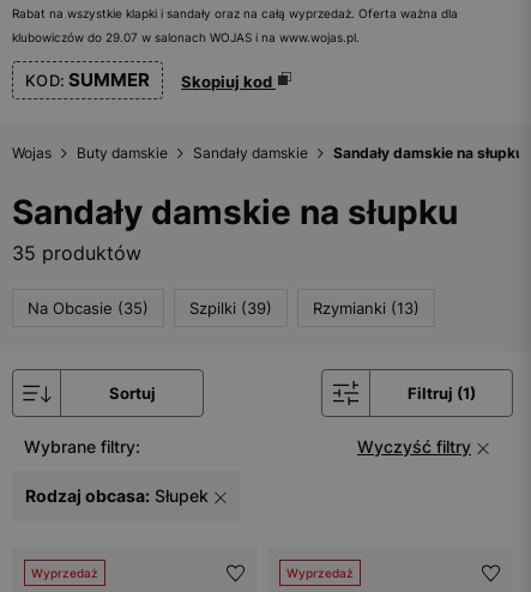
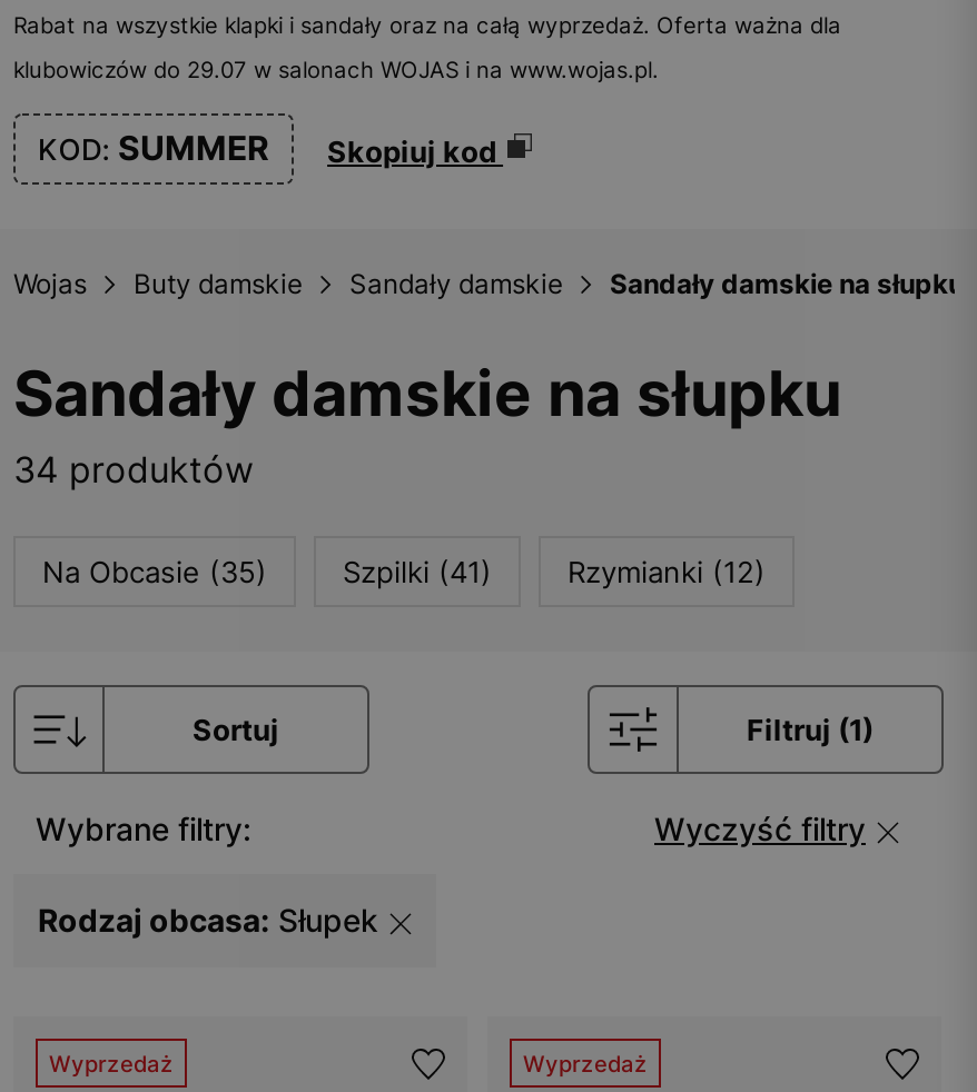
- 35 produktów
+ 34 produktów

- Szpilki (39)
+ Szpilki (41)

- Rzymianki (13)
+ Rzymianki (12)
